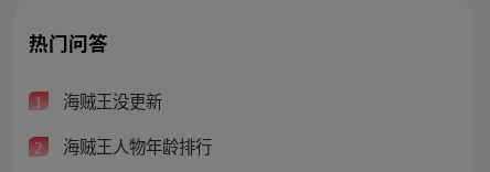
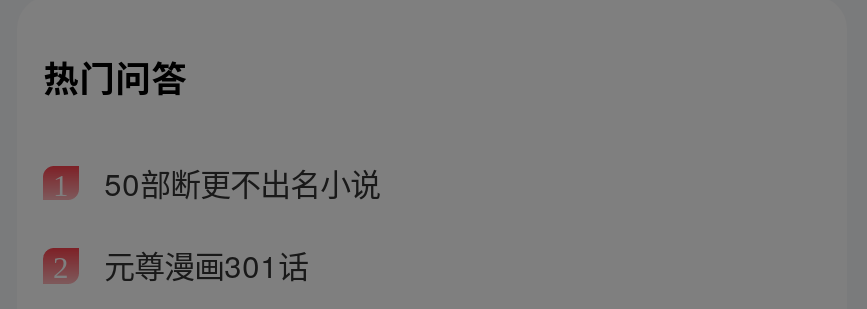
- 海贼王没更新
+ 50部断更不出名小说

- 海贼王人物年龄排行
+ 元尊漫画301话
